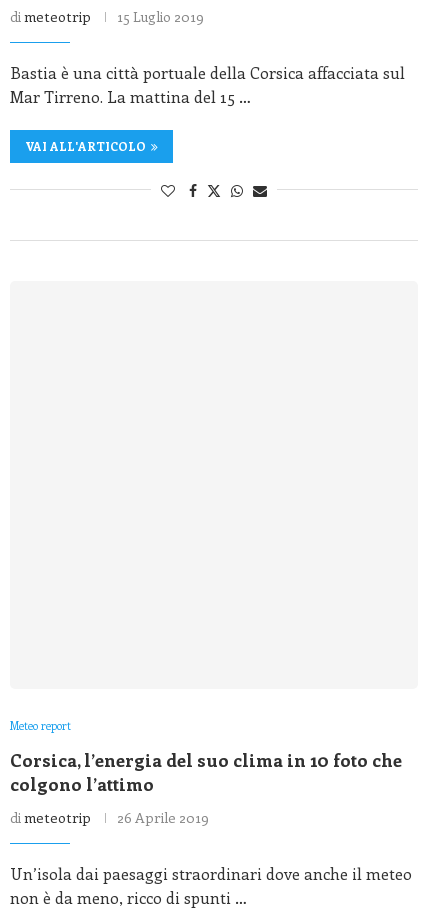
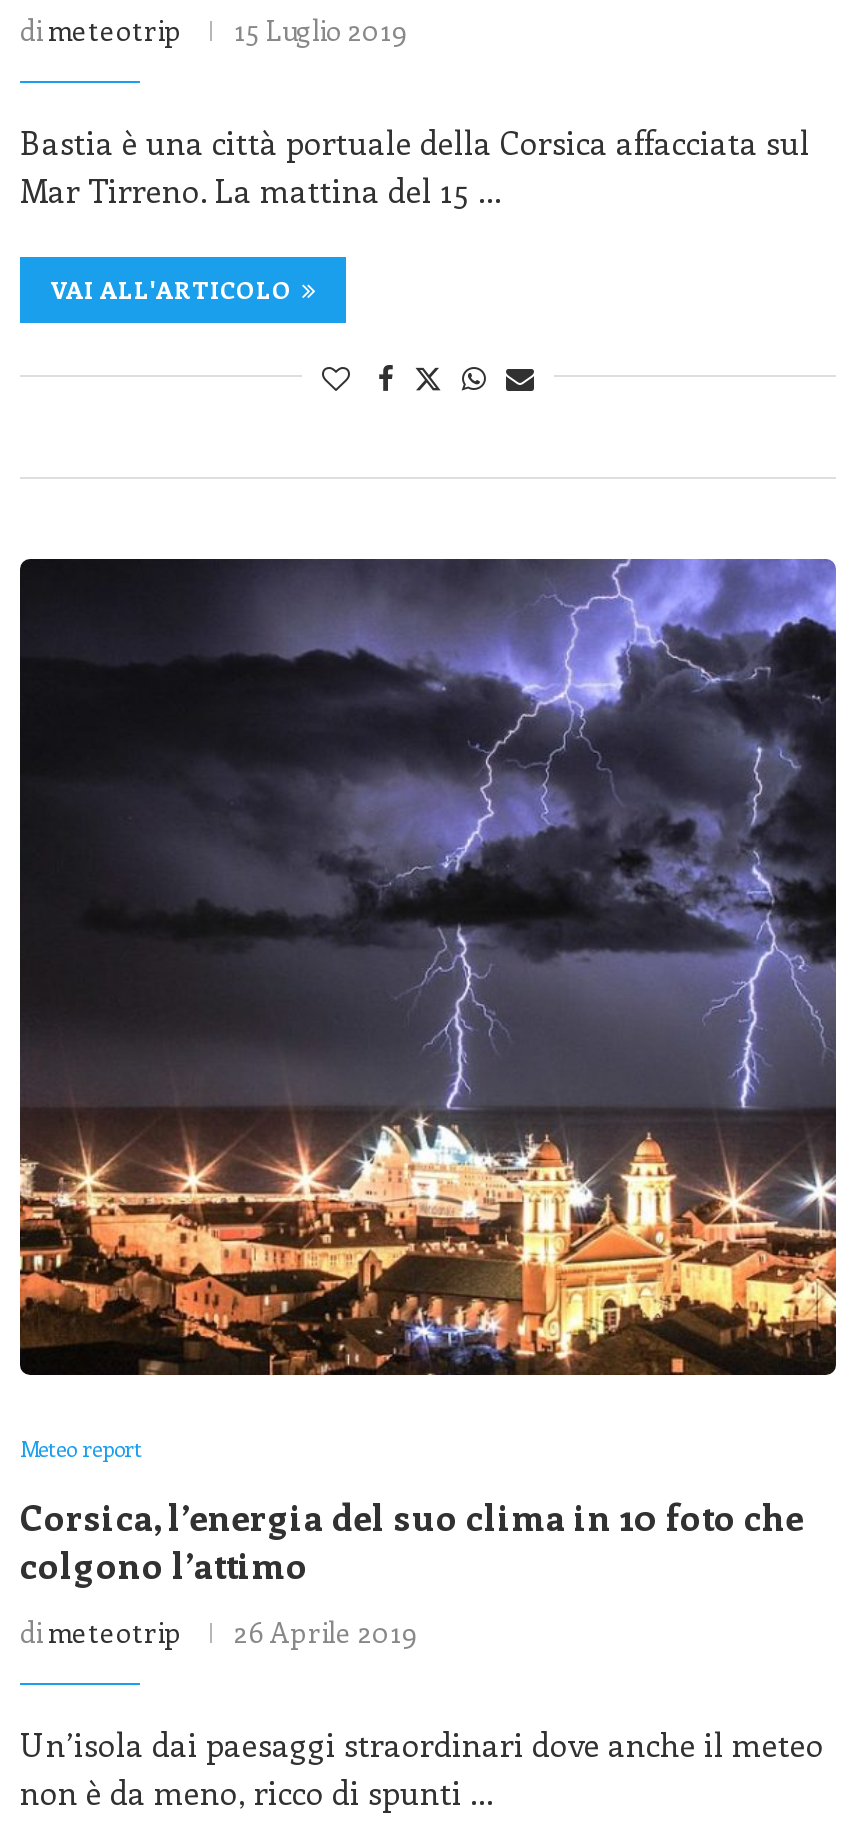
+ [image]
